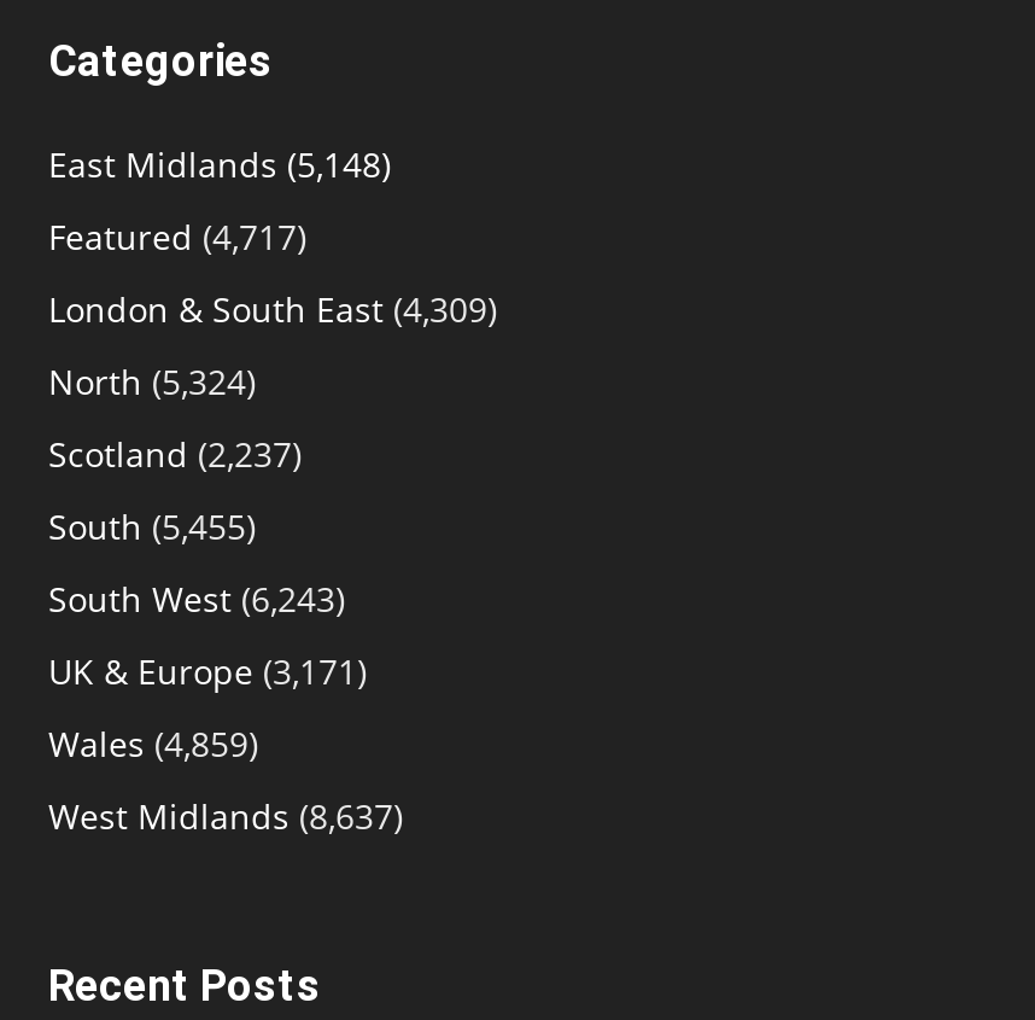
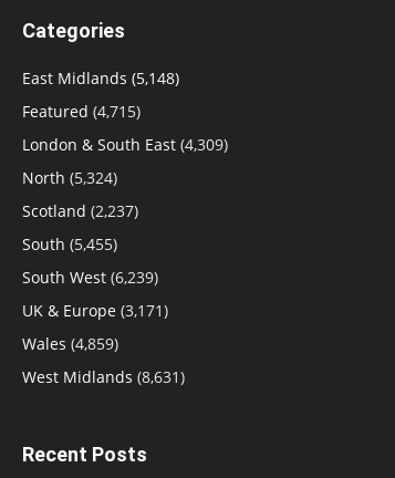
- Featured (4,717)
+ Featured (4,715)

- South West (6,243)
+ South West (6,239)

- West Midlands (8,637)
+ West Midlands (8,631)
